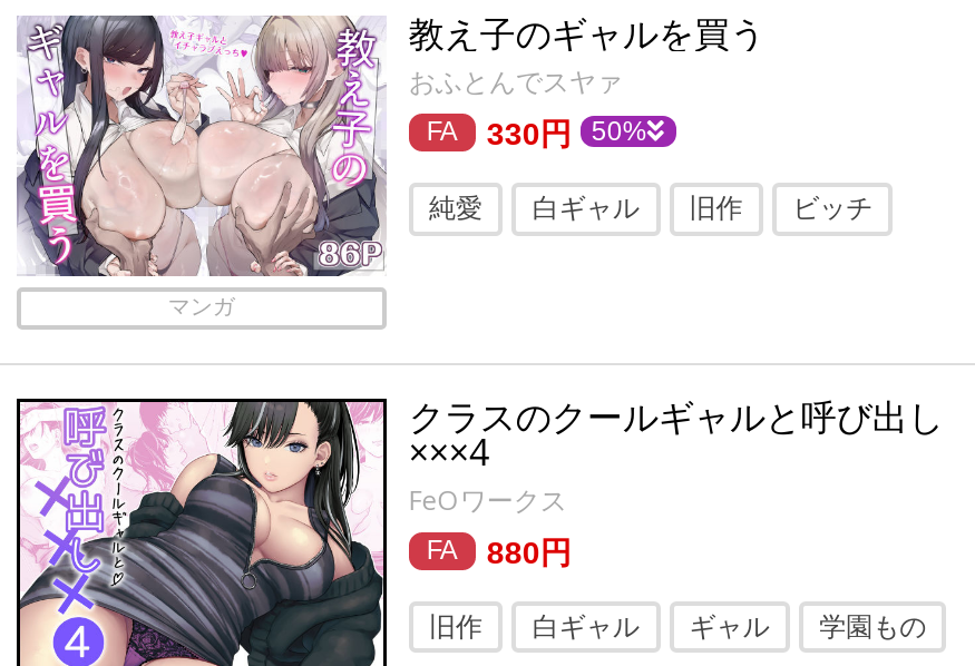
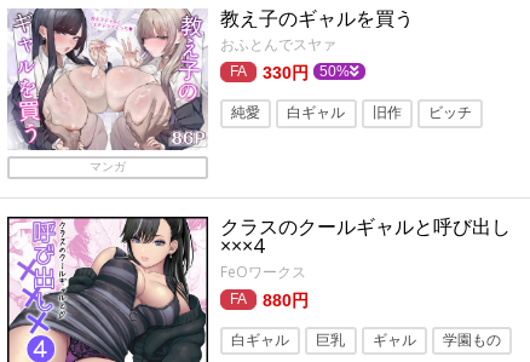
- 旧作

+ 巨乳
